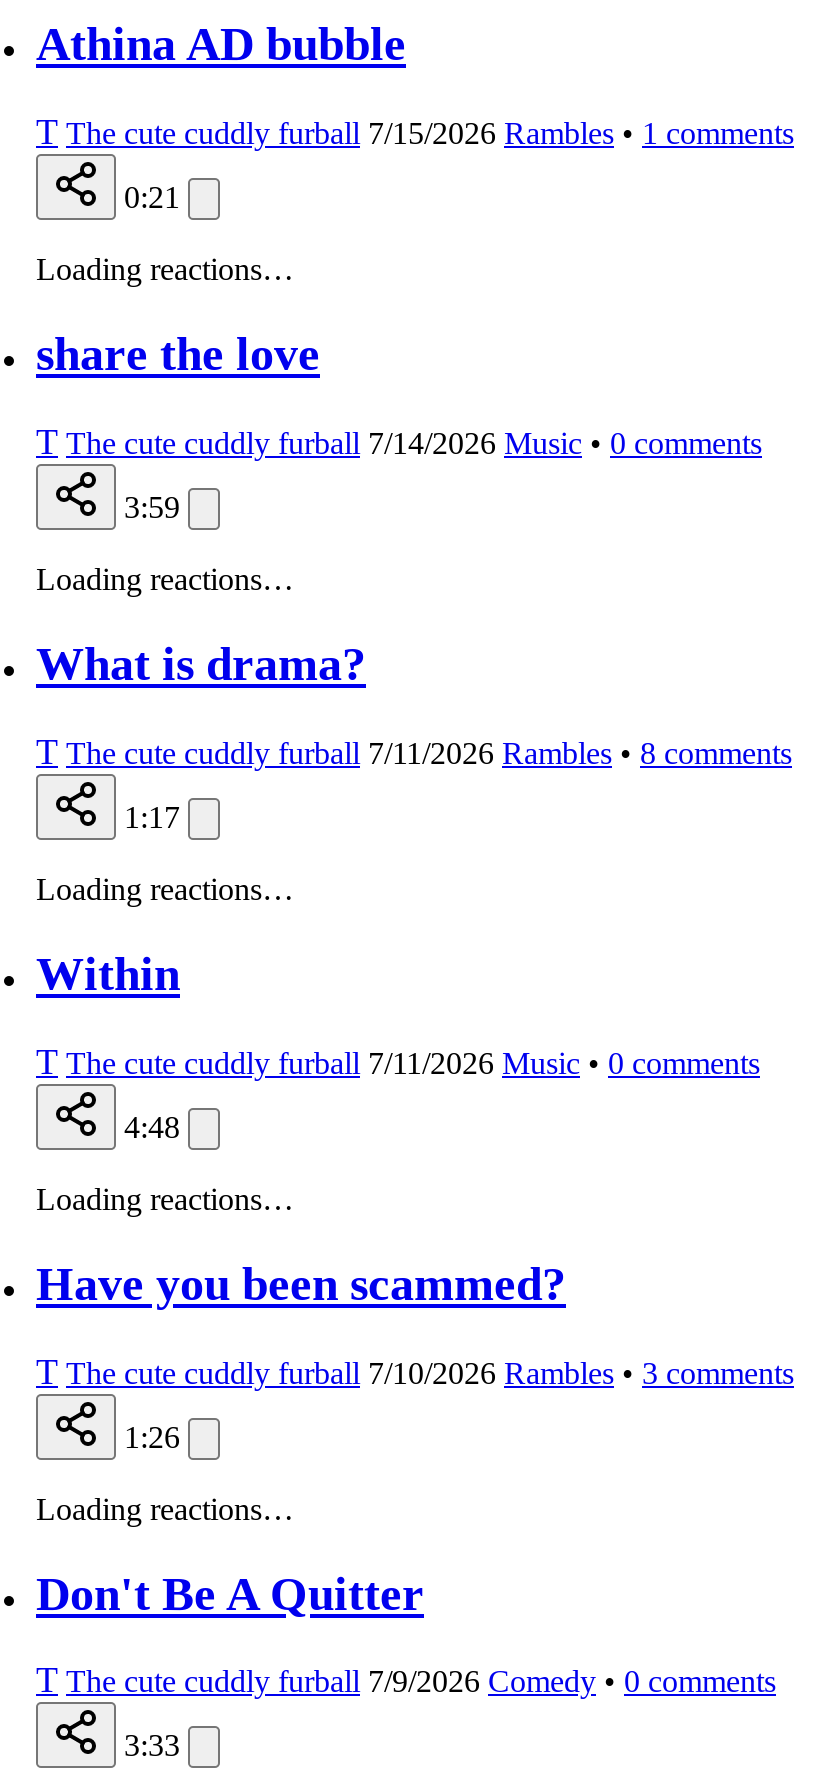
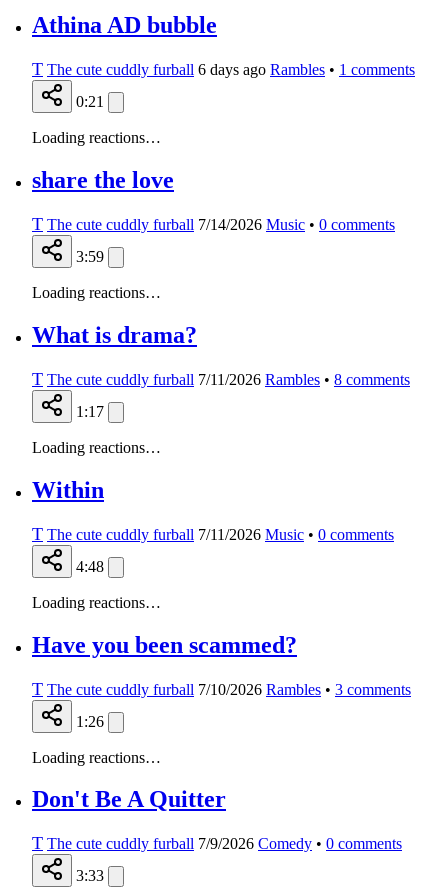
- T The cute cuddly furball 7/15/2026 Rambles • 1 comments
+ T The cute cuddly furball 6 days ago Rambles • 1 comments
